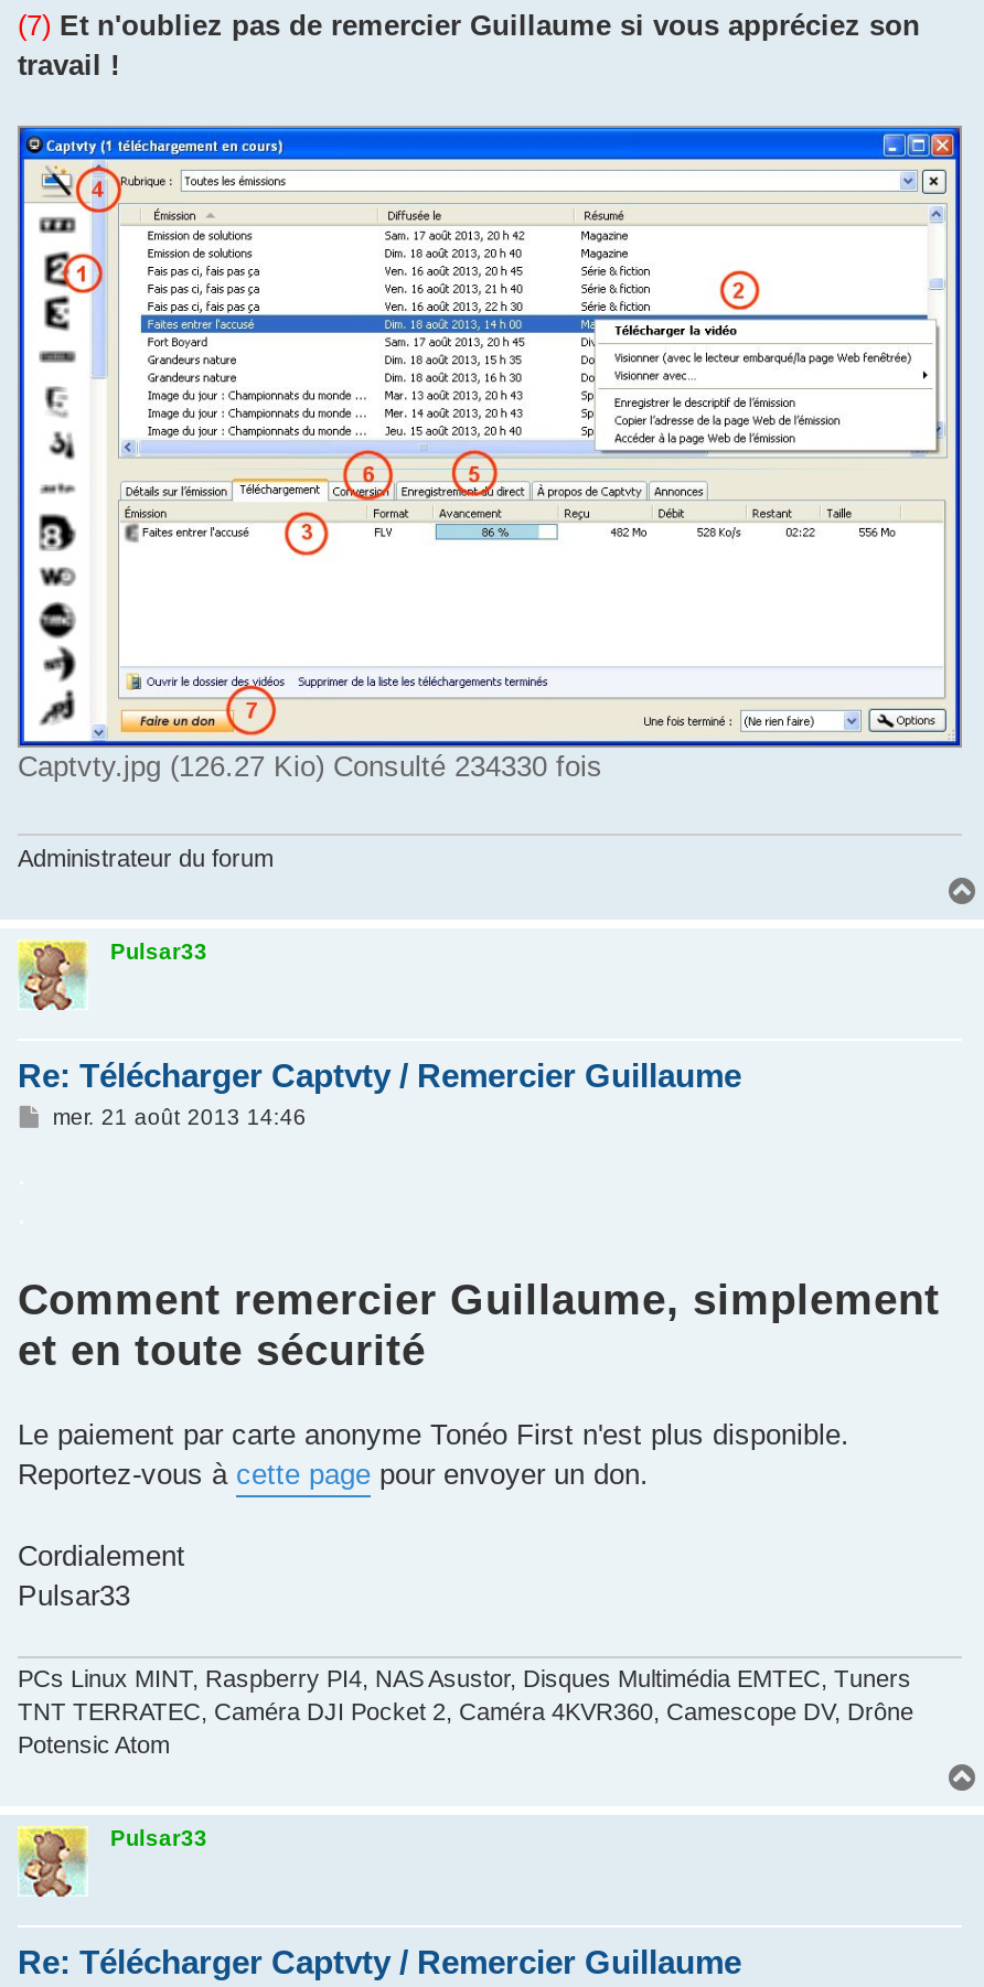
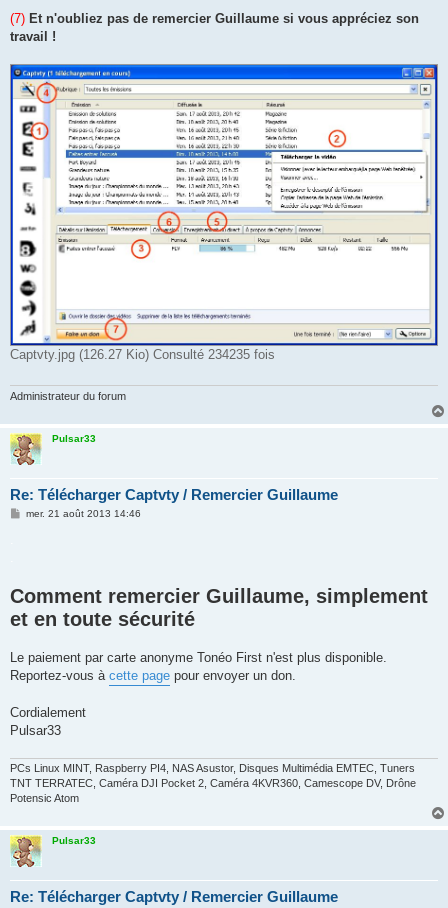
- Captvty.jpg (126.27 Kio) Consulté 234330 fois
+ Captvty.jpg (126.27 Kio) Consulté 234235 fois
